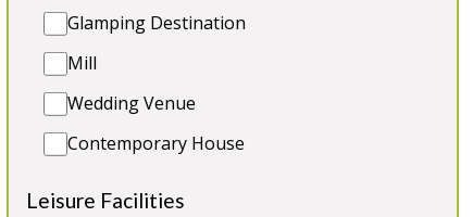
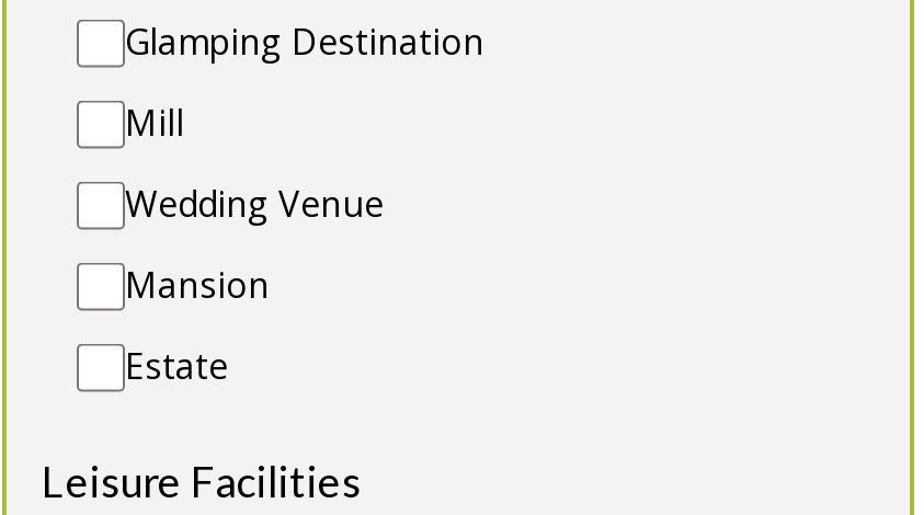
- Contemporary House
+ Mansion
+ Estate
